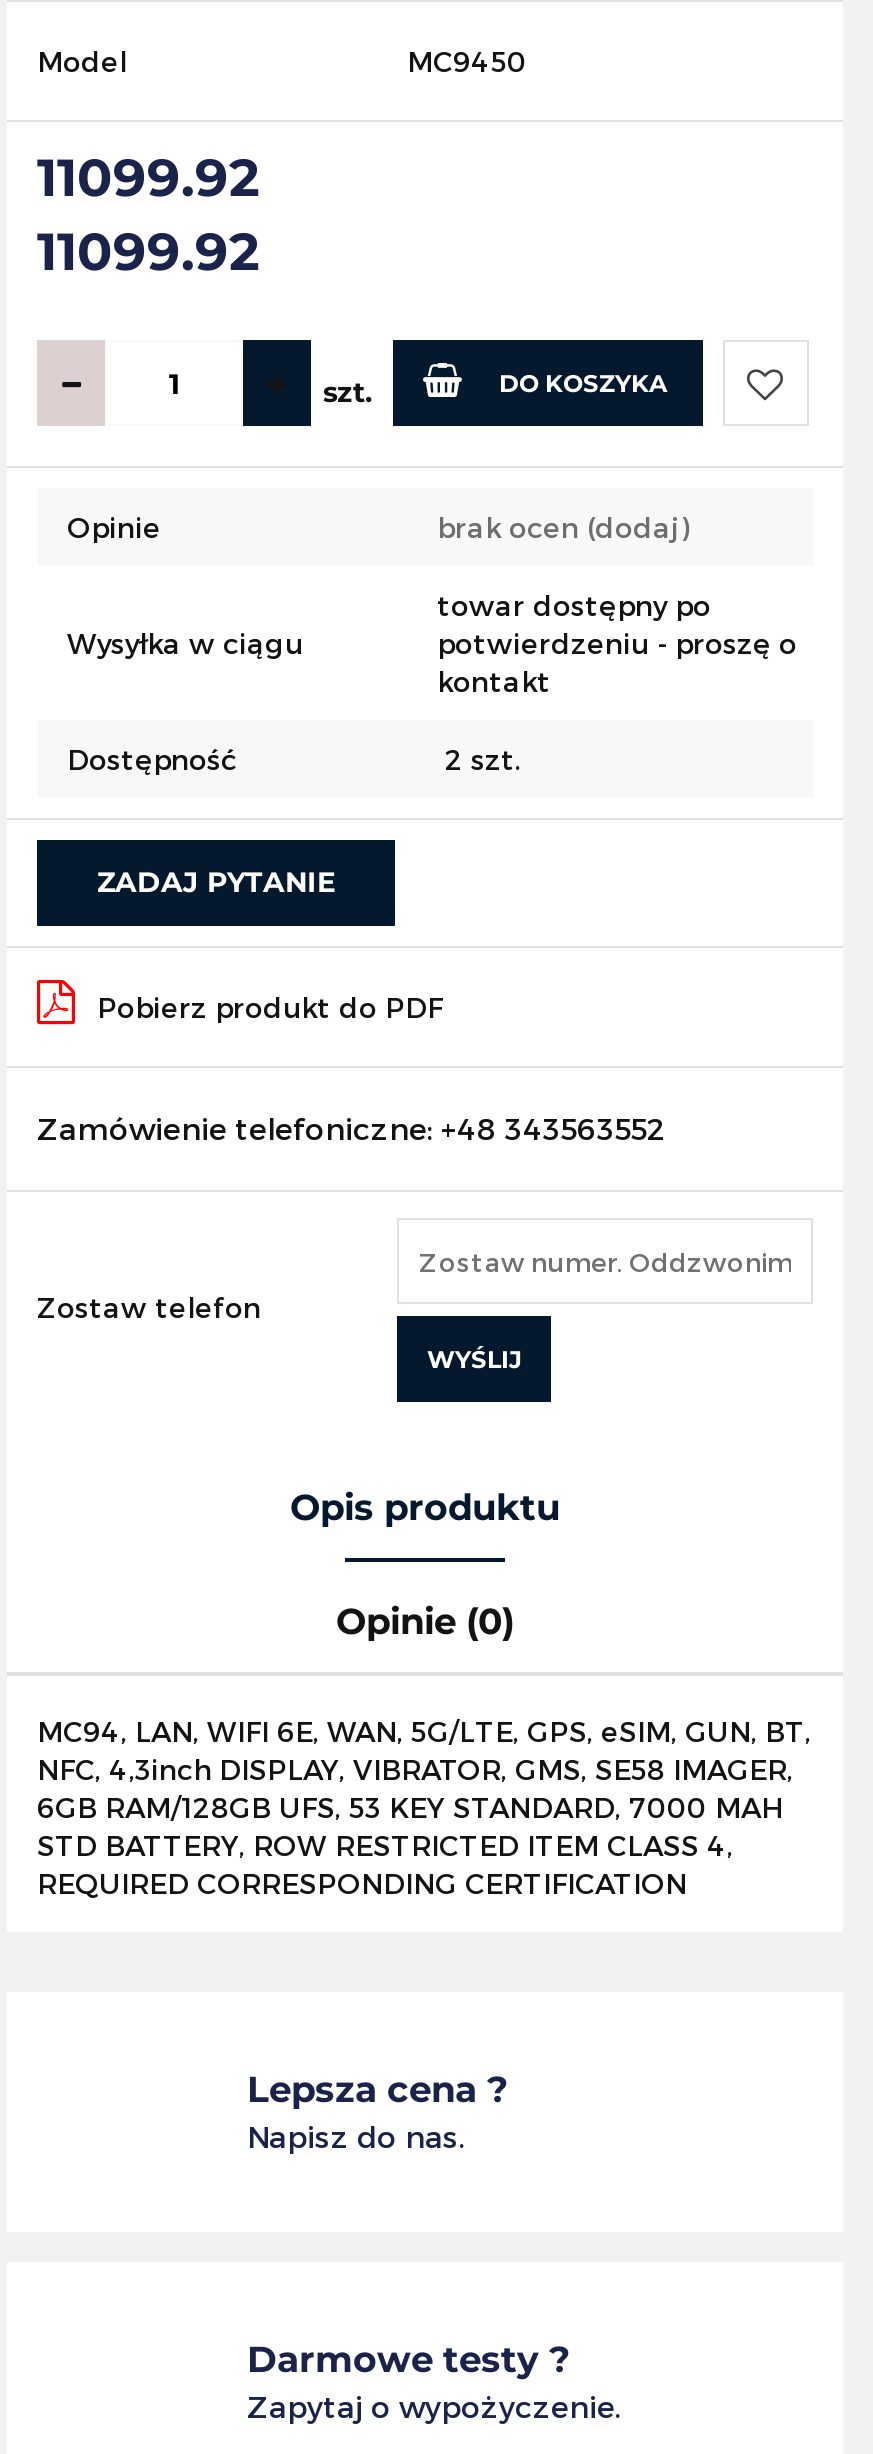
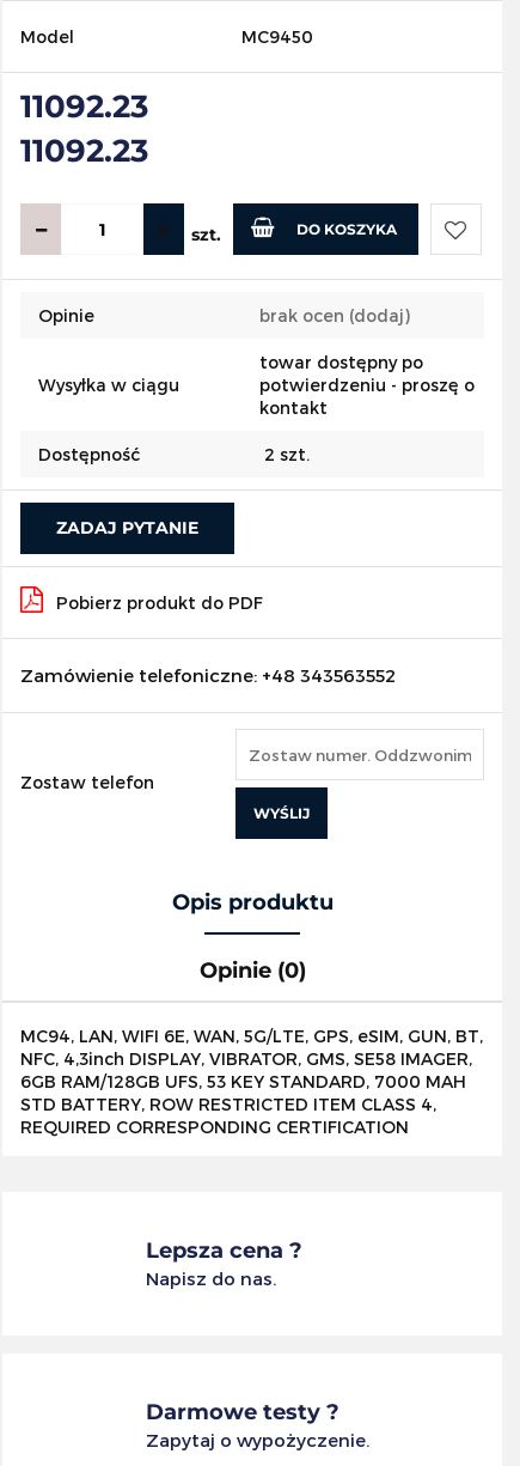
- 11099.92
+ 11092.23

- 11099.92
+ 11092.23
